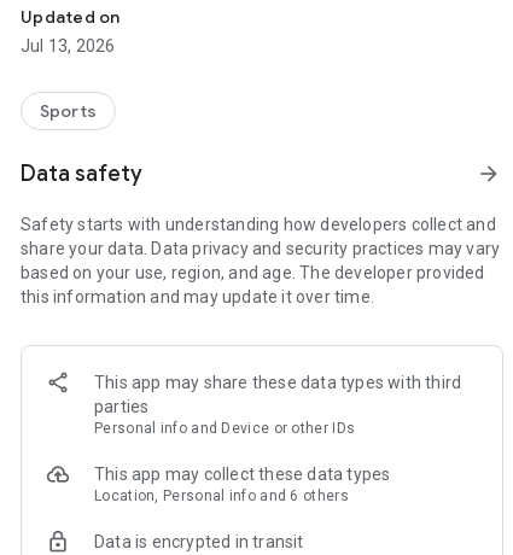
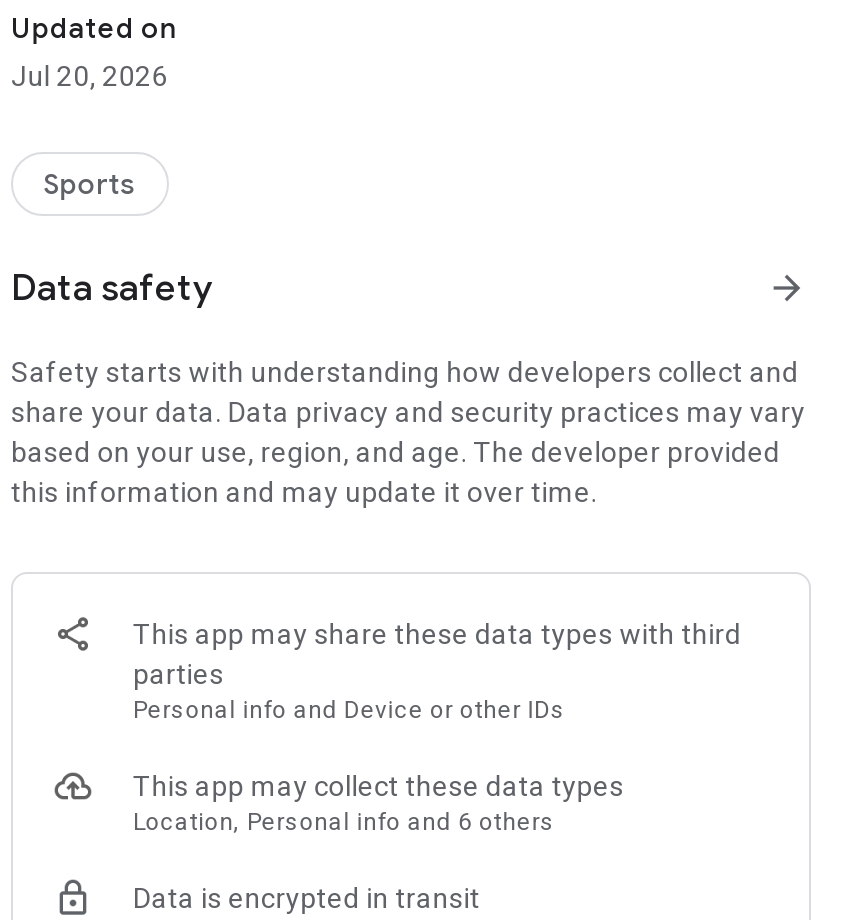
- Jul 13, 2026
+ Jul 20, 2026
